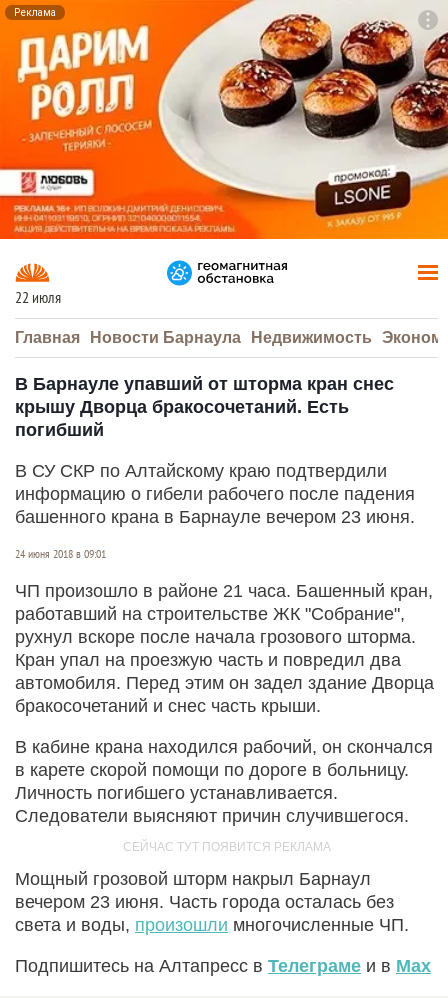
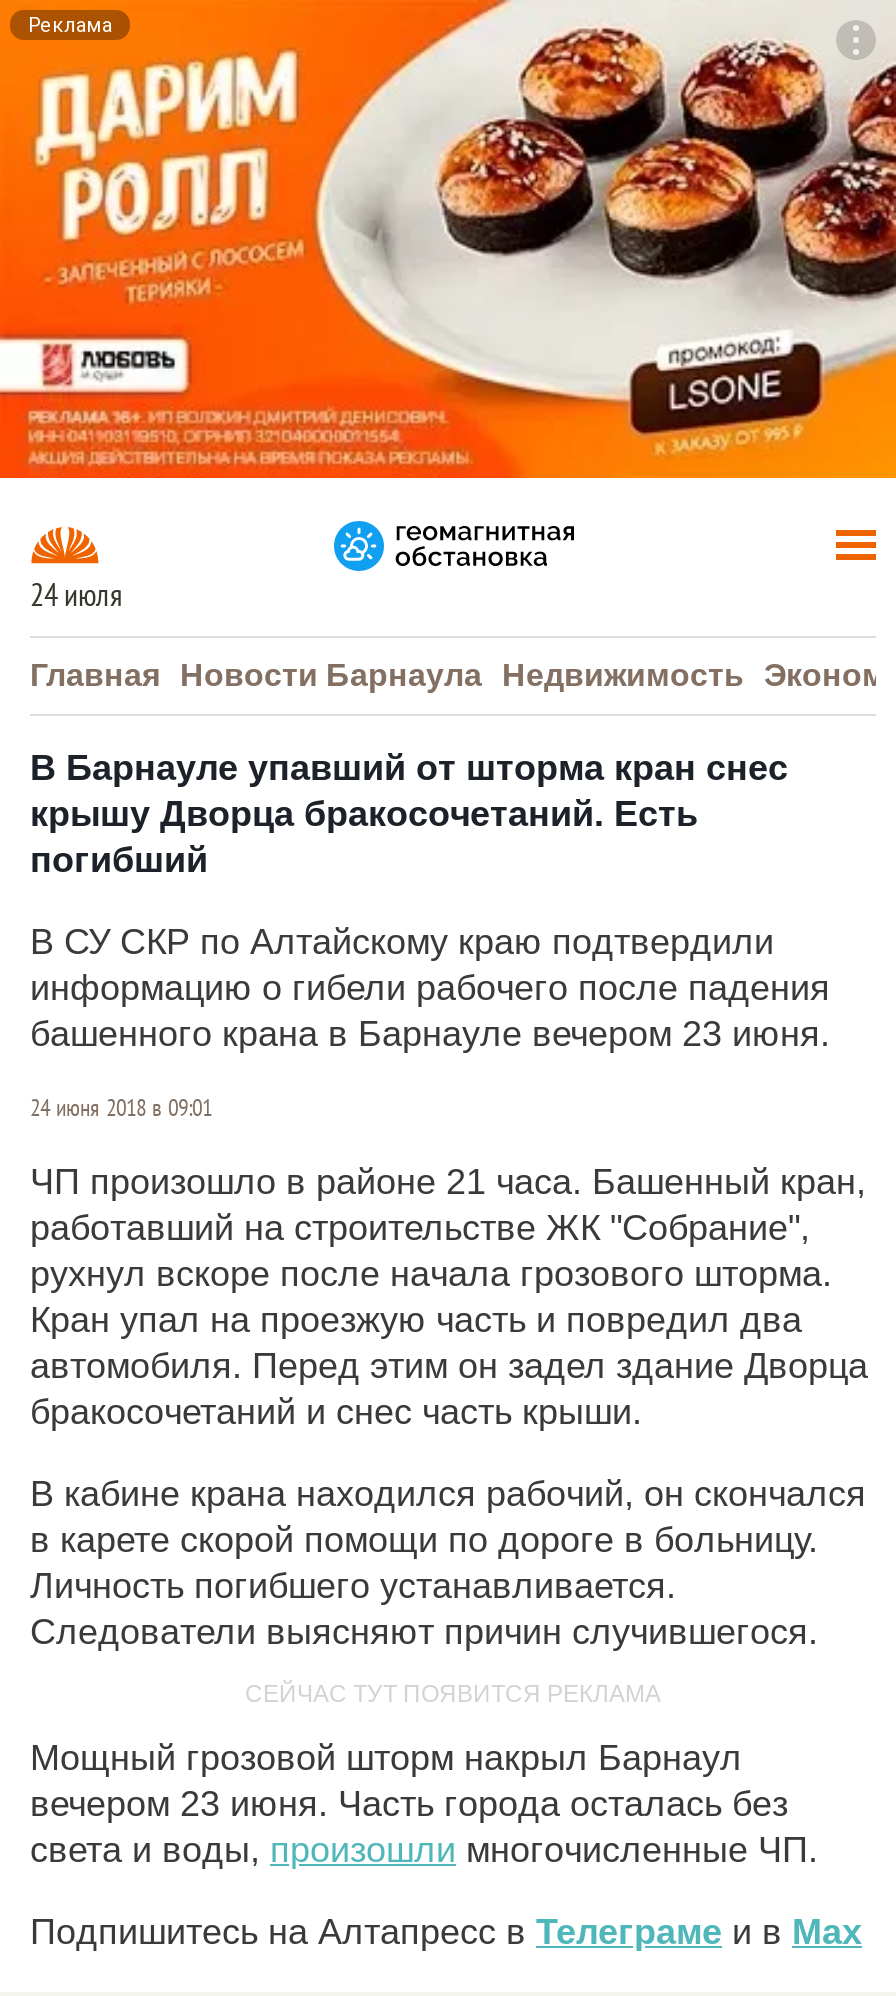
- 22 июля
+ 24 июля
